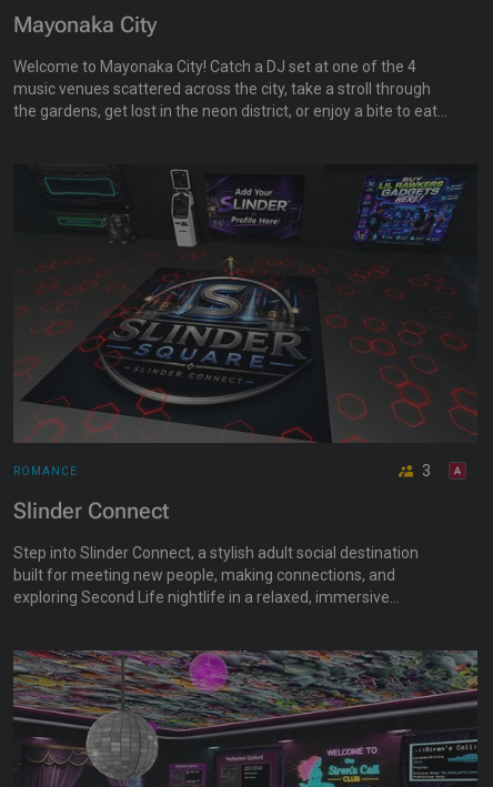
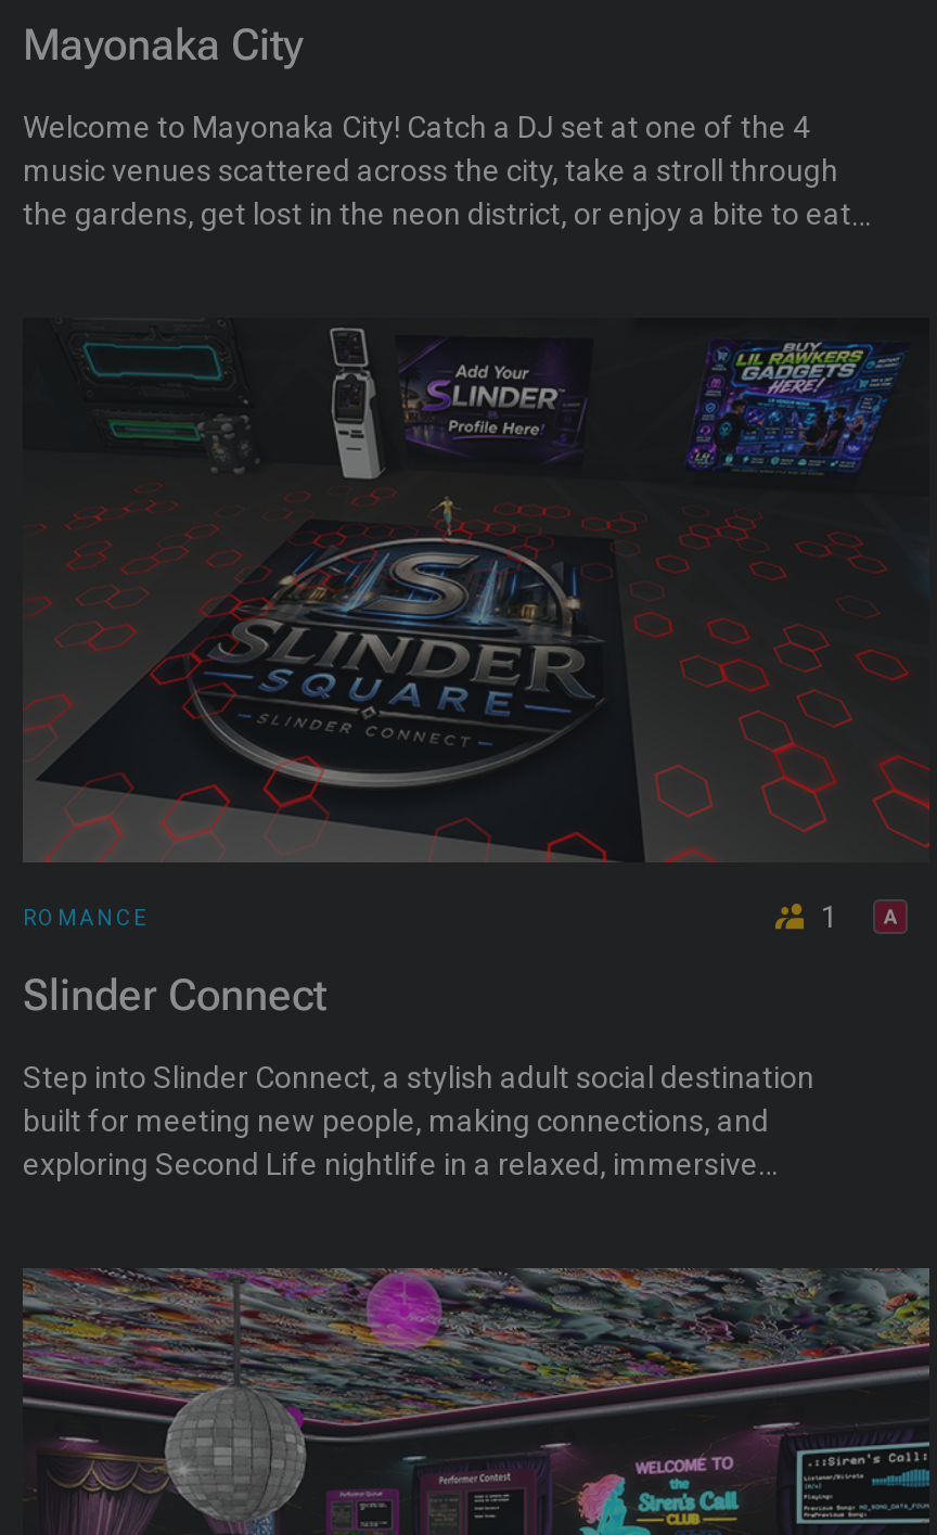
- 3
+ 1
